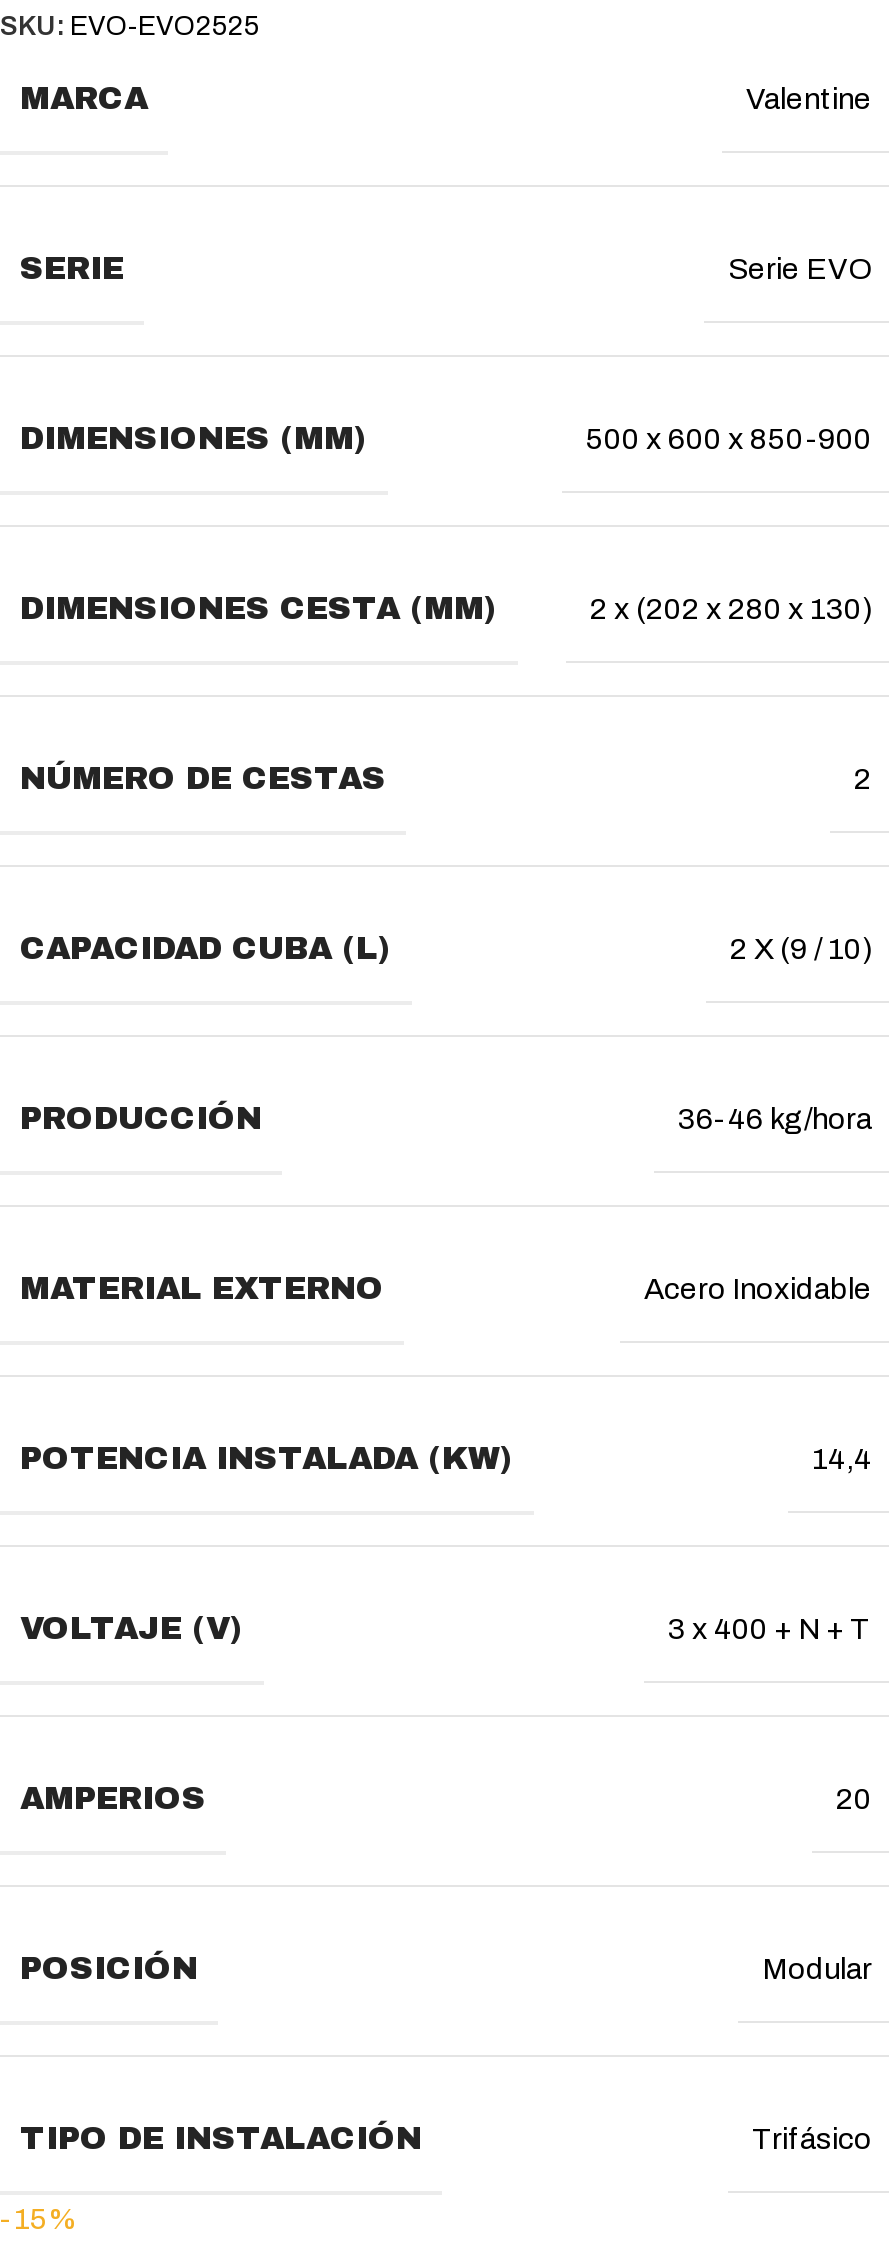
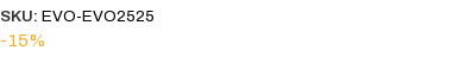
- MARCA
- Valentine

- SERIE
- Serie EVO

- DIMENSIONES (MM)
- 500 x 600 x 850-900

- DIMENSIONES CESTA (MM)
- 2 x (202 x 280 x 130)

- NÚMERO DE CESTAS
- 2

- CAPACIDAD CUBA (L)
- 2 X (9 / 10)

- PRODUCCIÓN
- 36-46 kg/hora

- MATERIAL EXTERNO
- Acero Inoxidable

- POTENCIA INSTALADA (KW)
- 14,4

- VOLTAJE (V)
- 3 x 400 + N + T

- AMPERIOS
- 20

- POSICIÓN
- Modular

- TIPO DE INSTALACIÓN
- Trifásico
